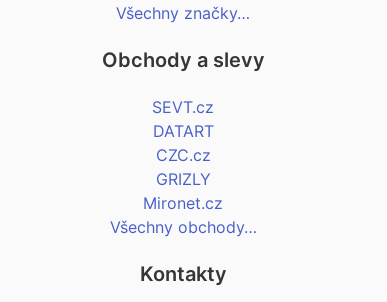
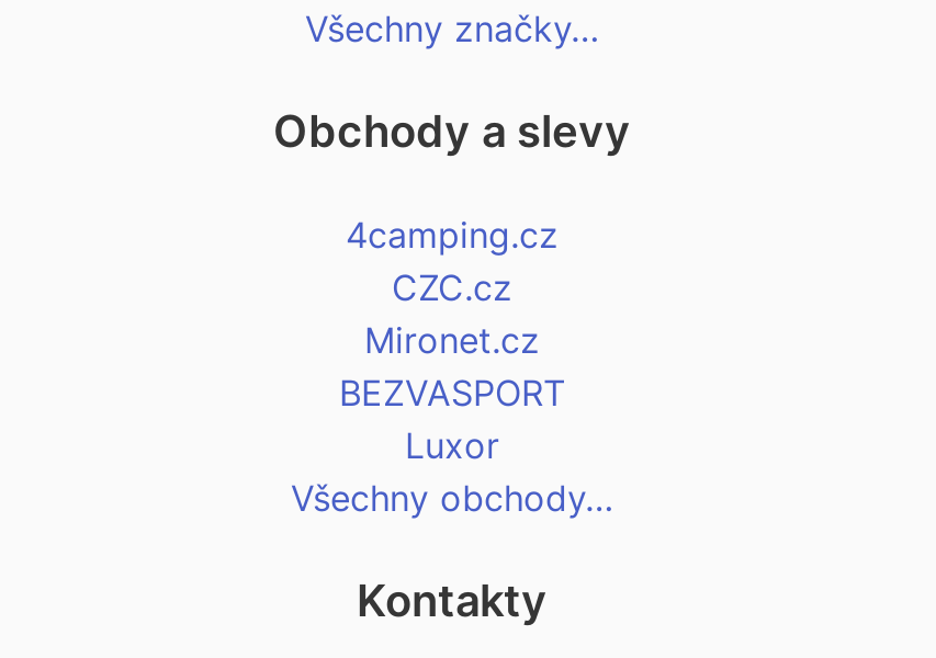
- SEVT.cz
- DATART
+ 4camping.cz

moved up: CZC.cz

- GRIZLY

moved up: Mironet.cz

+ BEZVASPORT
+ Luxor
